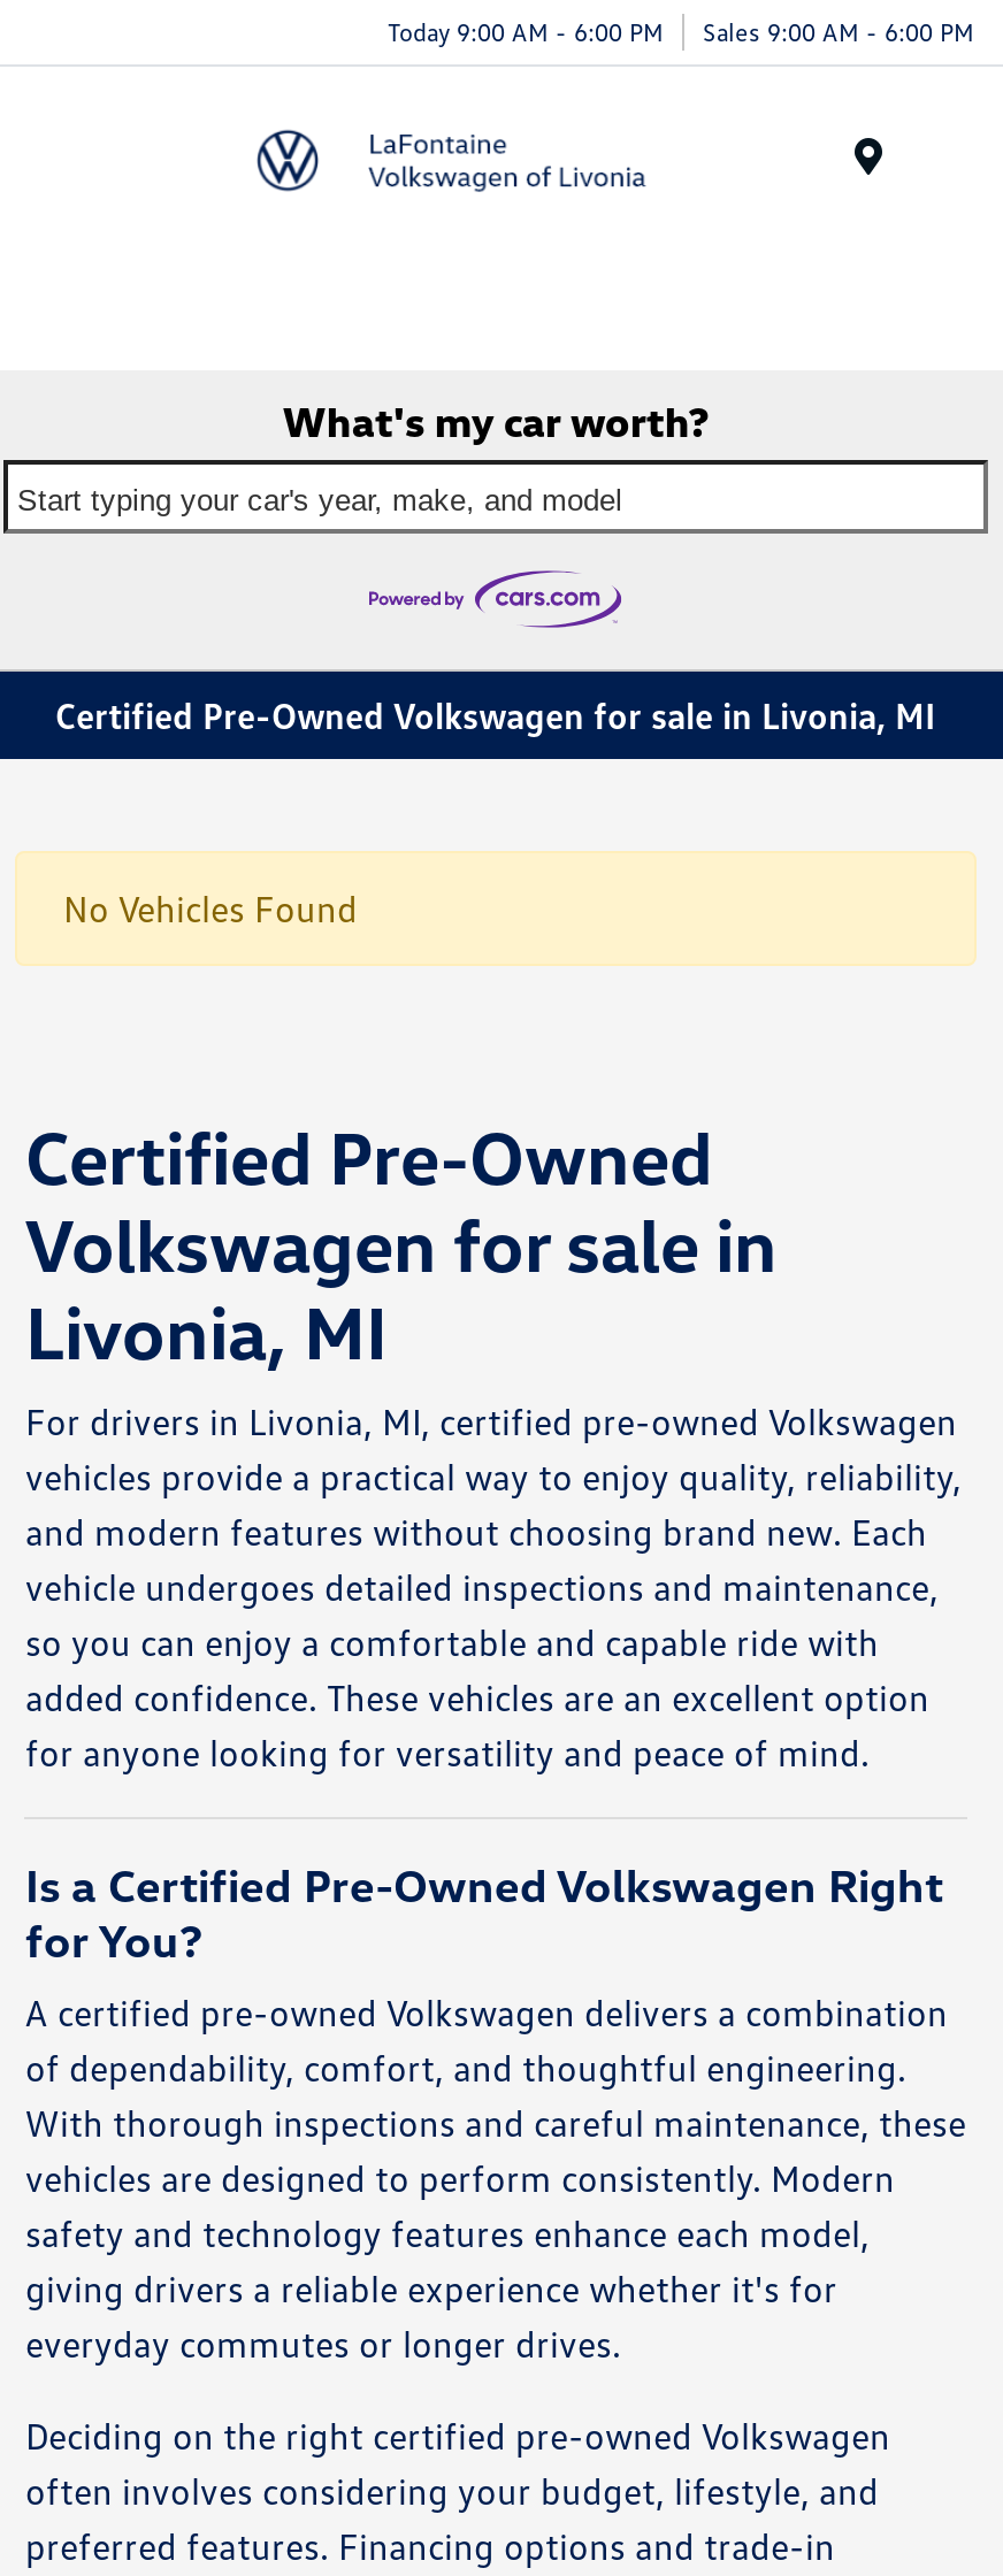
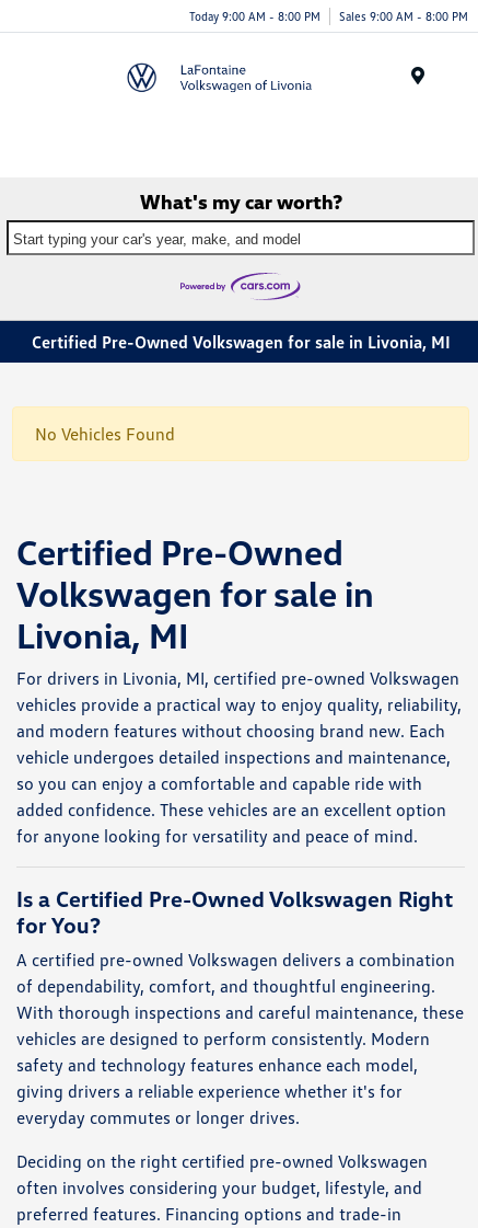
- Today 9:00 AM - 6:00 PM
+ Today 9:00 AM - 8:00 PM

- Sales 9:00 AM - 6:00 PM
+ Sales 9:00 AM - 8:00 PM
